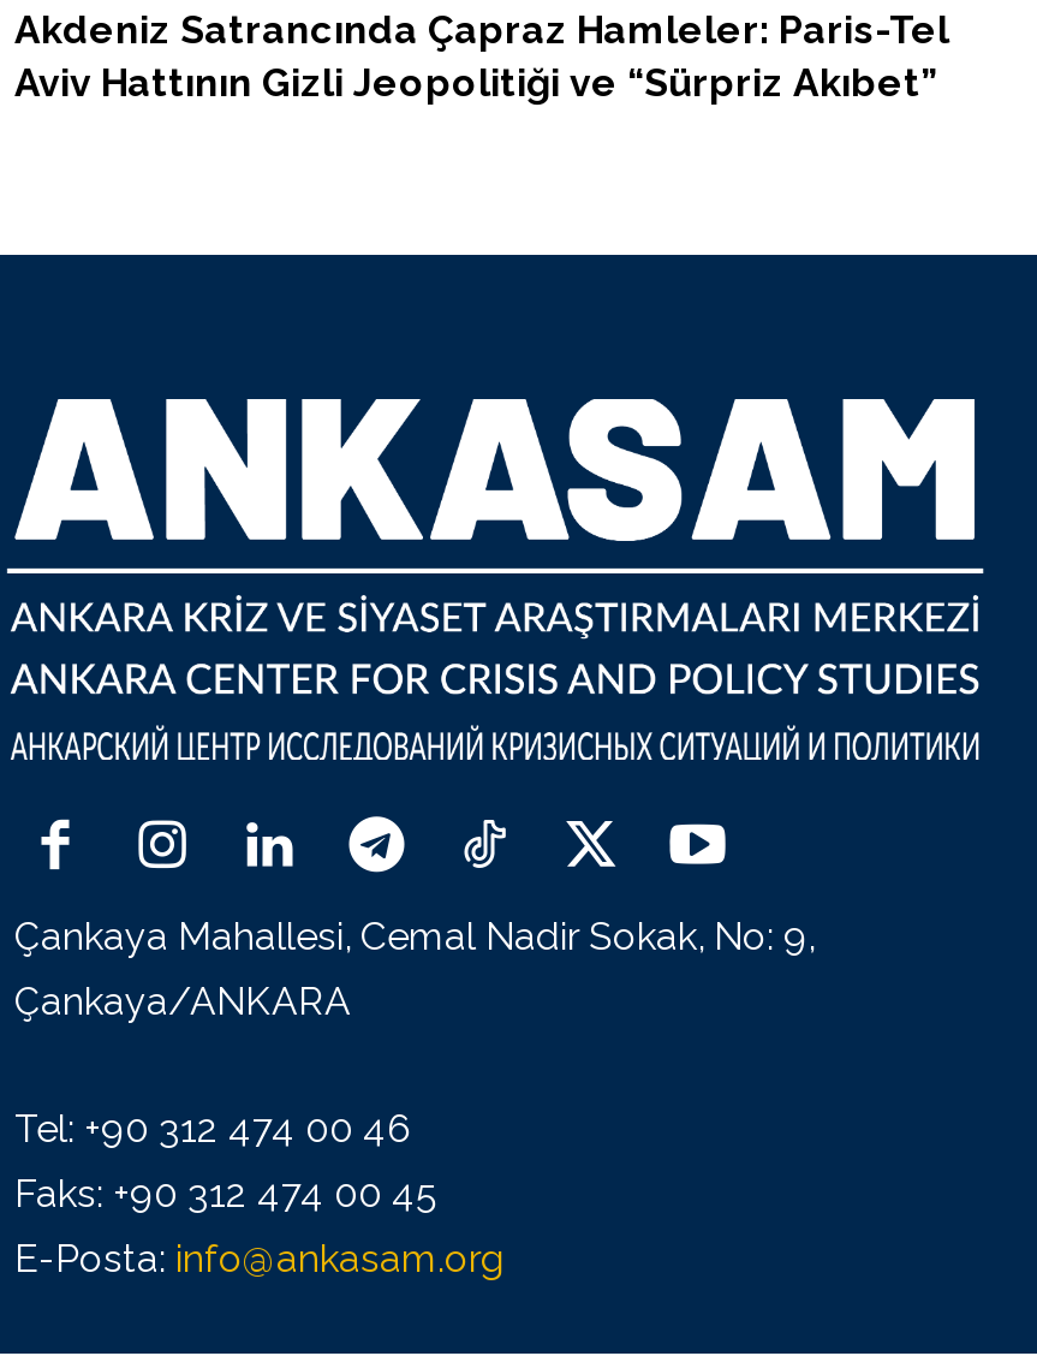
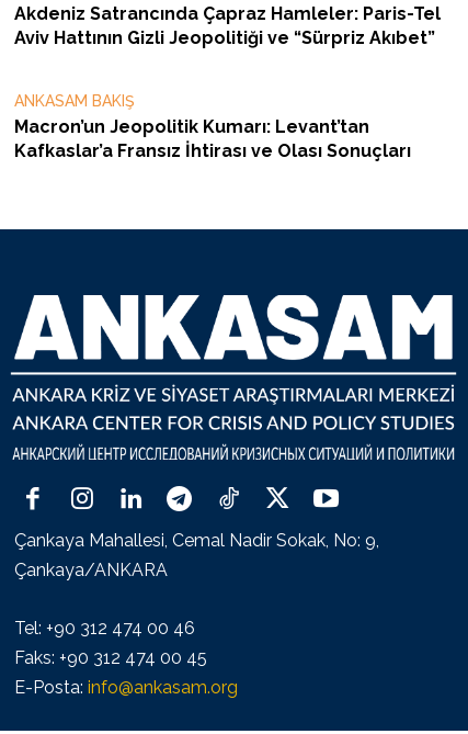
+ ANKASAM BAKIŞ
+ Macron’un Jeopolitik Kumarı: Levant’tan
+ Kafkaslar’a Fransız İhtirası ve Olası Sonuçları
